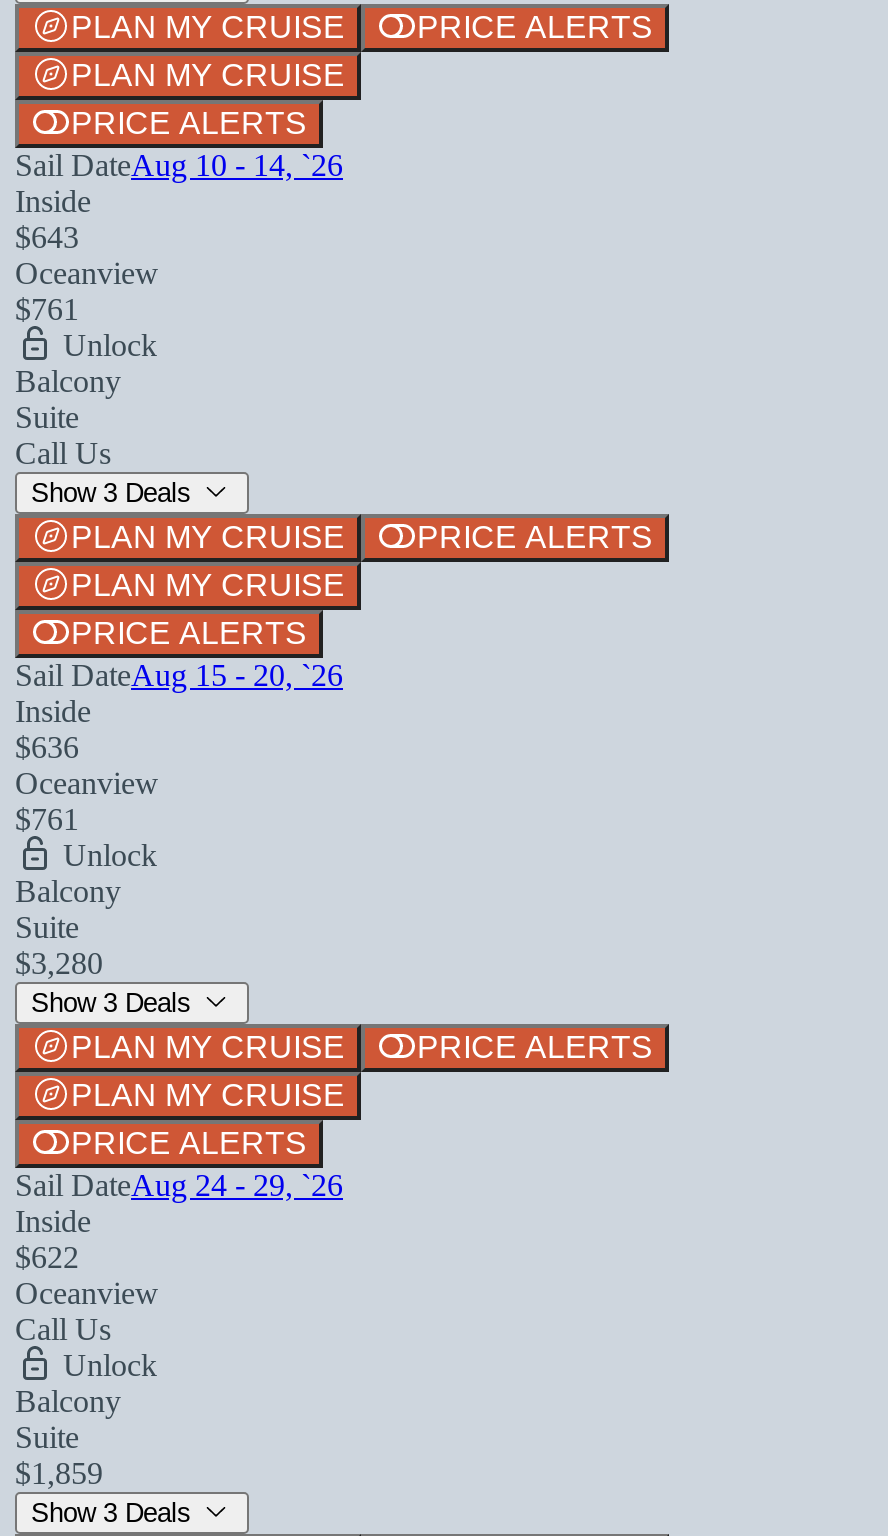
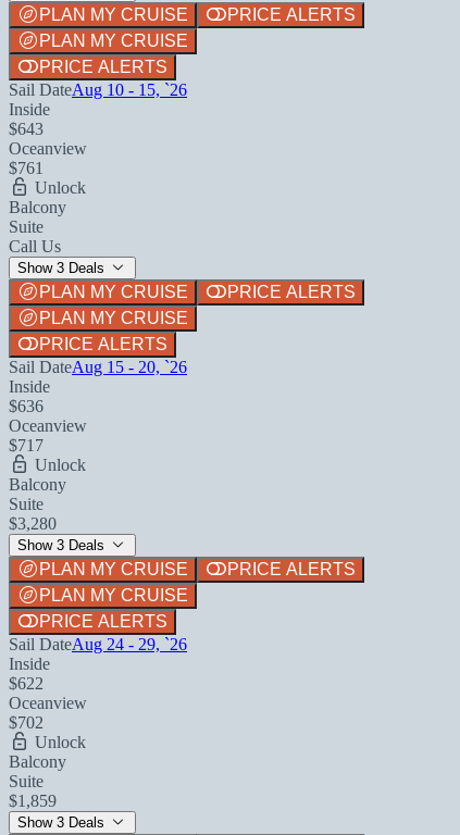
- Sail DateAug 10 - 14, `26
+ Sail DateAug 10 - 15, `26

- $761
+ $717

- Call Us
+ $702
